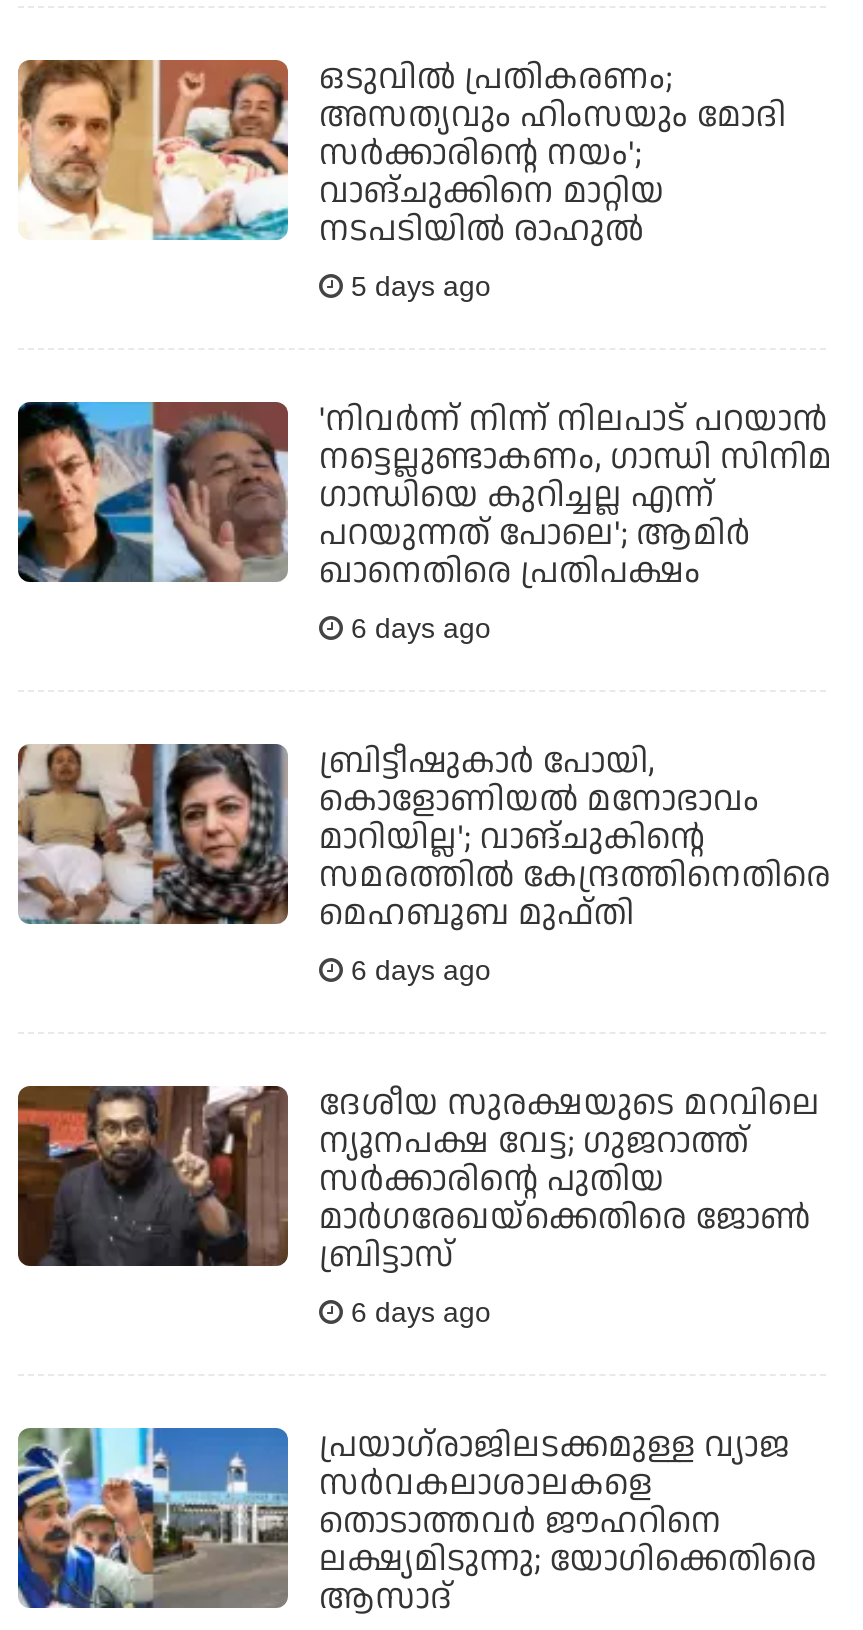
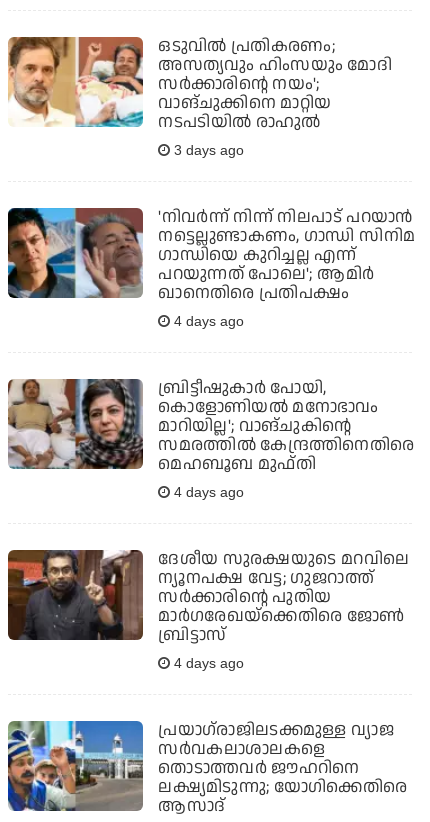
- 5 days ago
+ 3 days ago

- 6 days ago
+ 4 days ago

- 6 days ago
+ 4 days ago

- 6 days ago
+ 4 days ago
